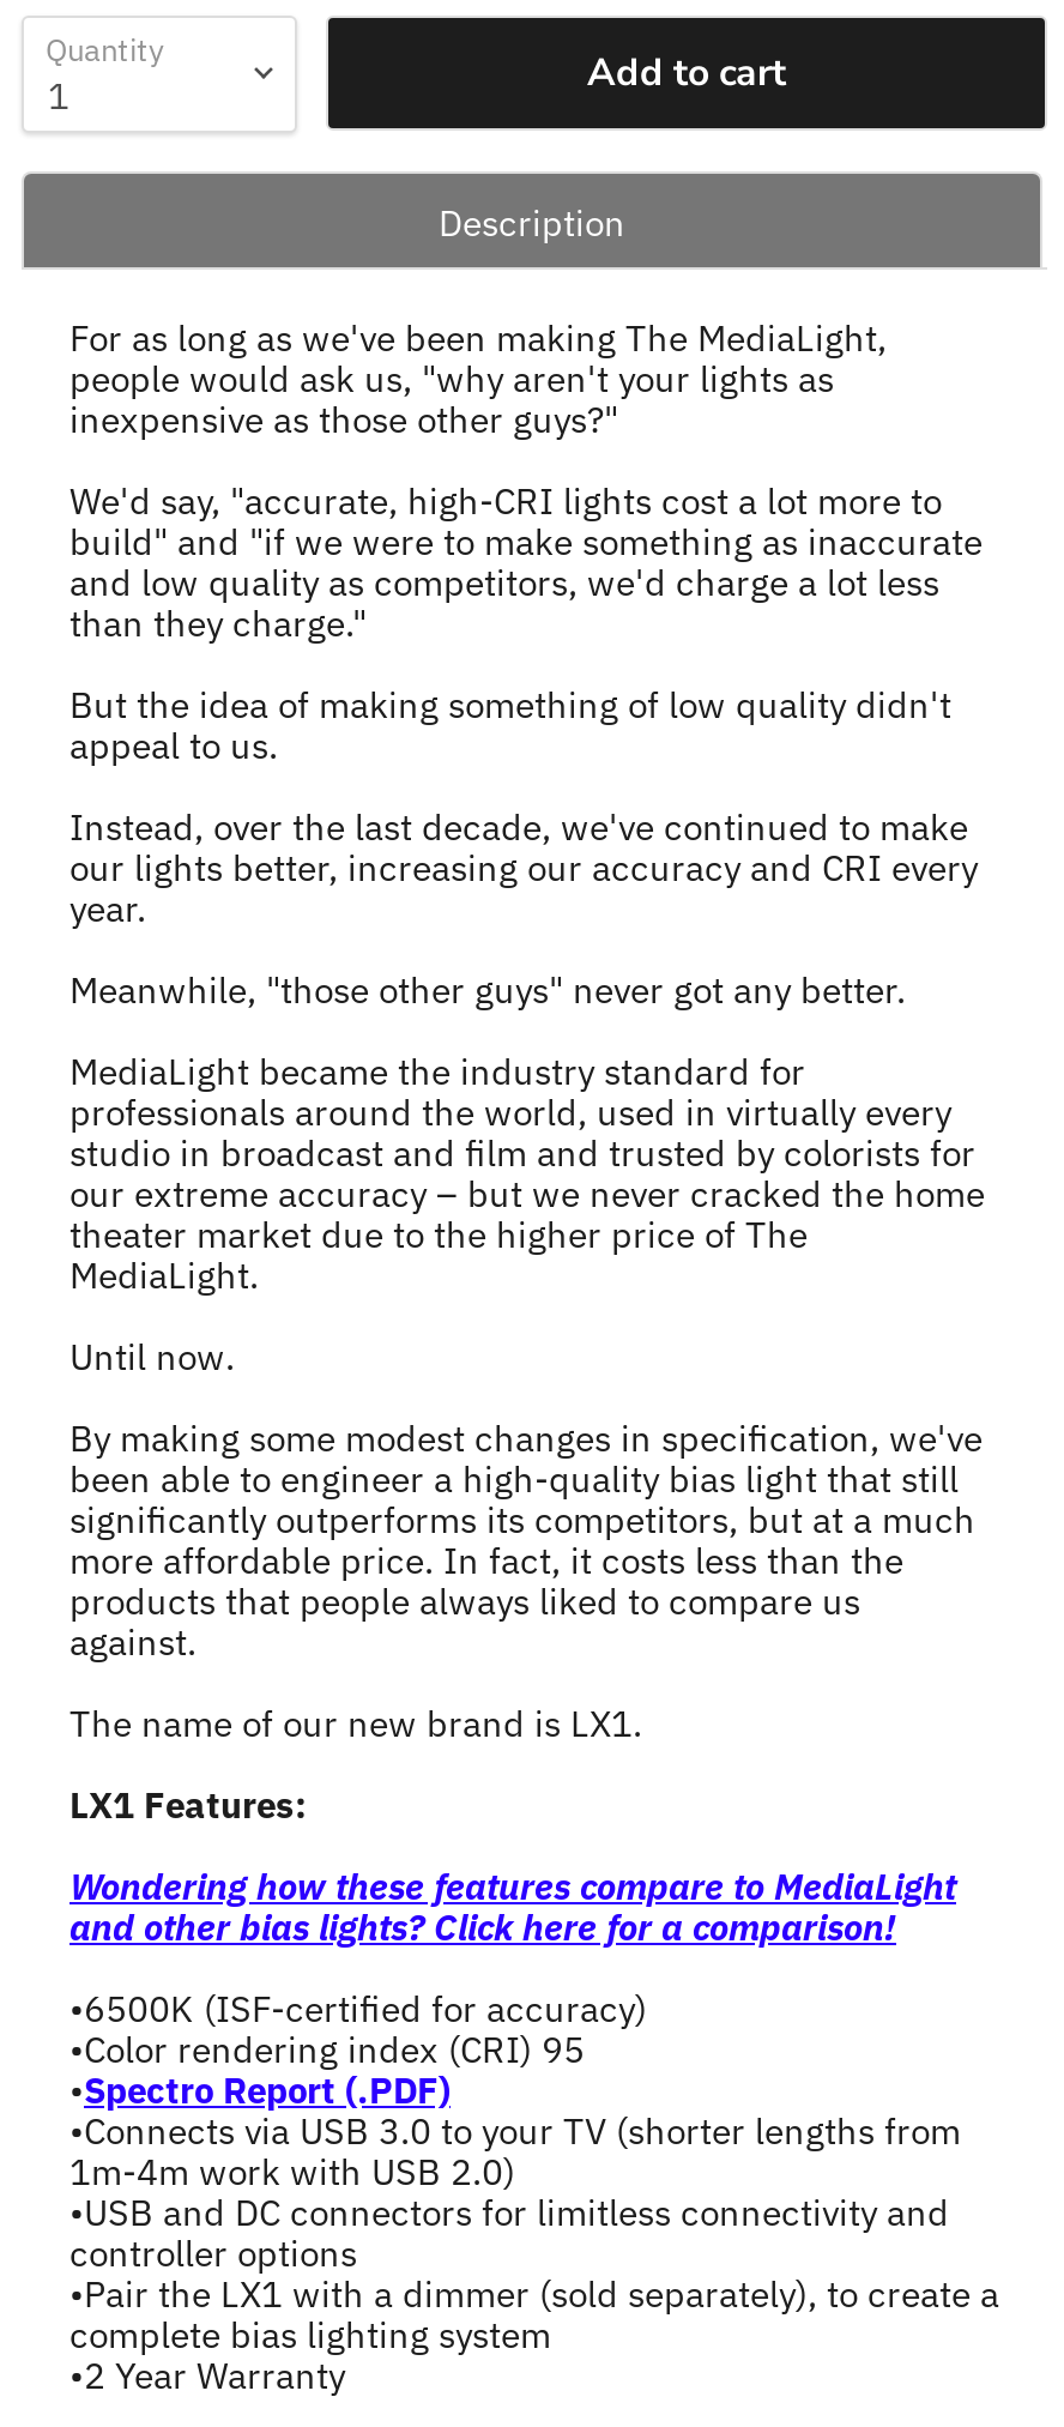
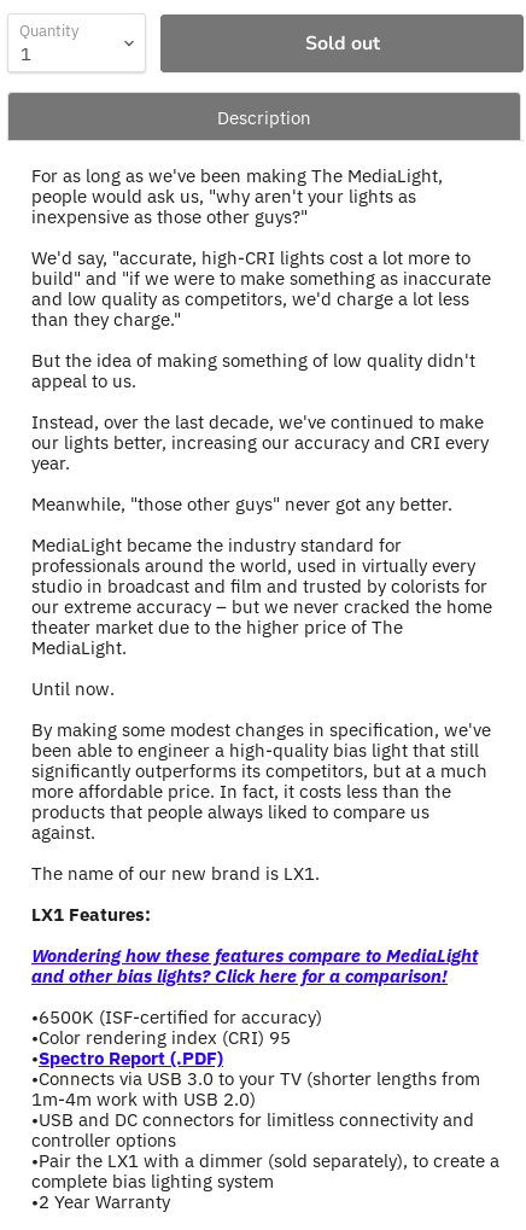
- Add to cart
+ Sold out
